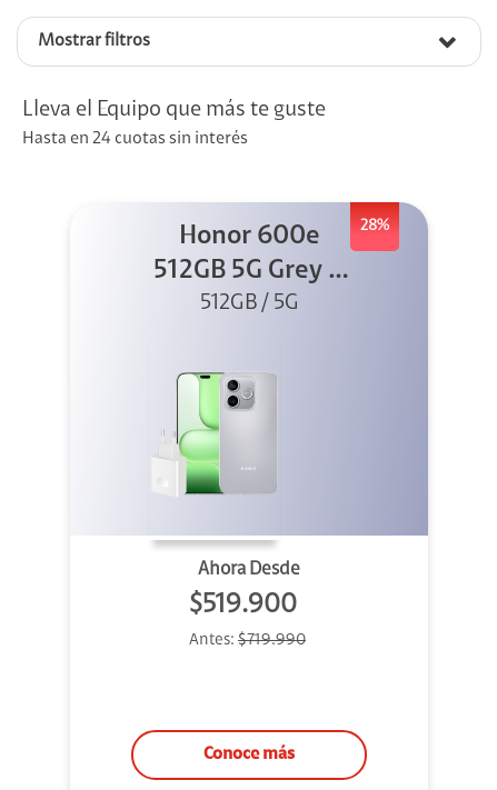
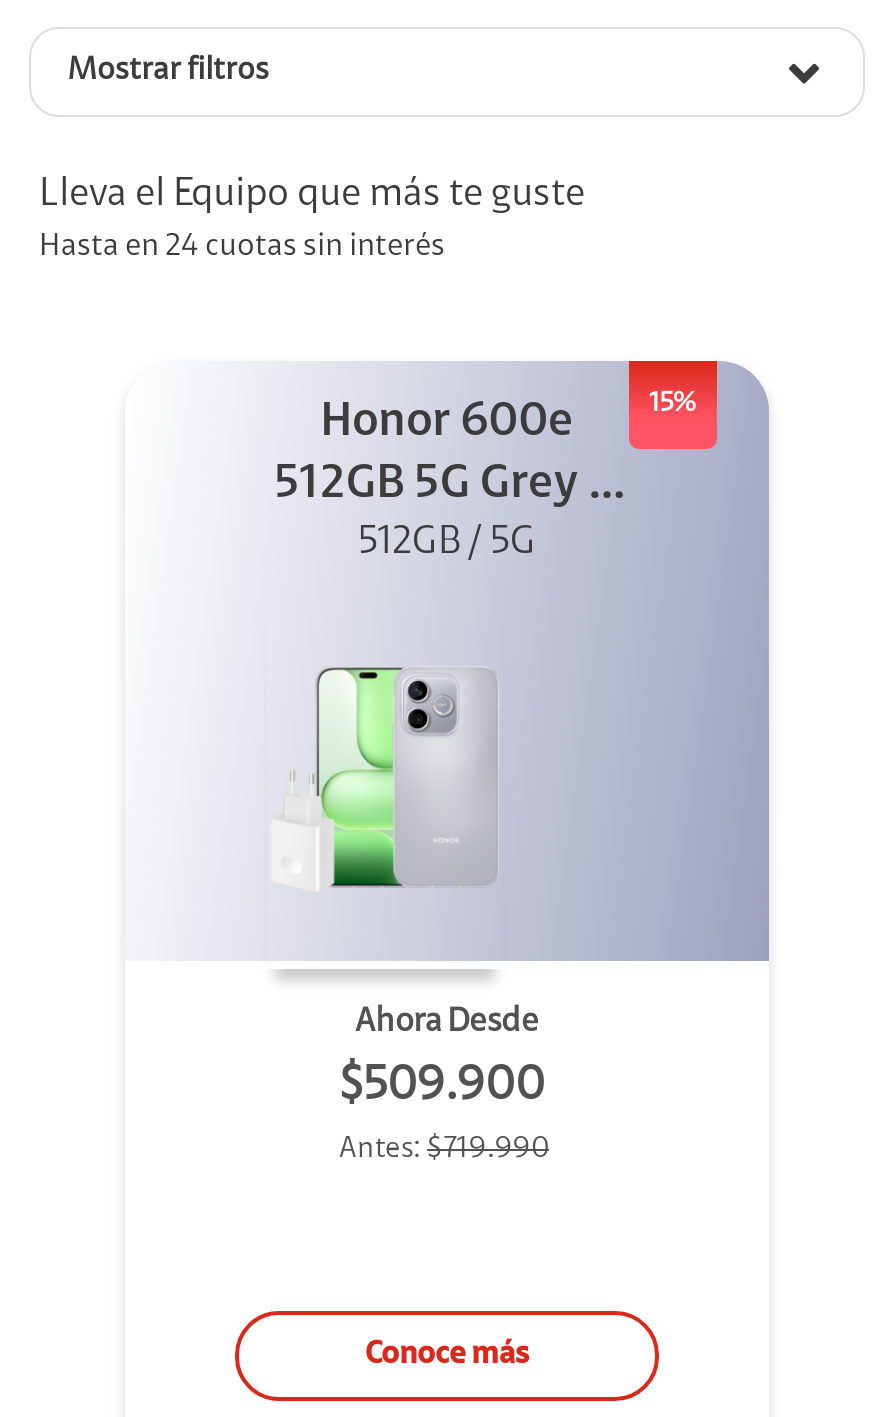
- 28%
+ 15%

- $519.900
+ $509.900
